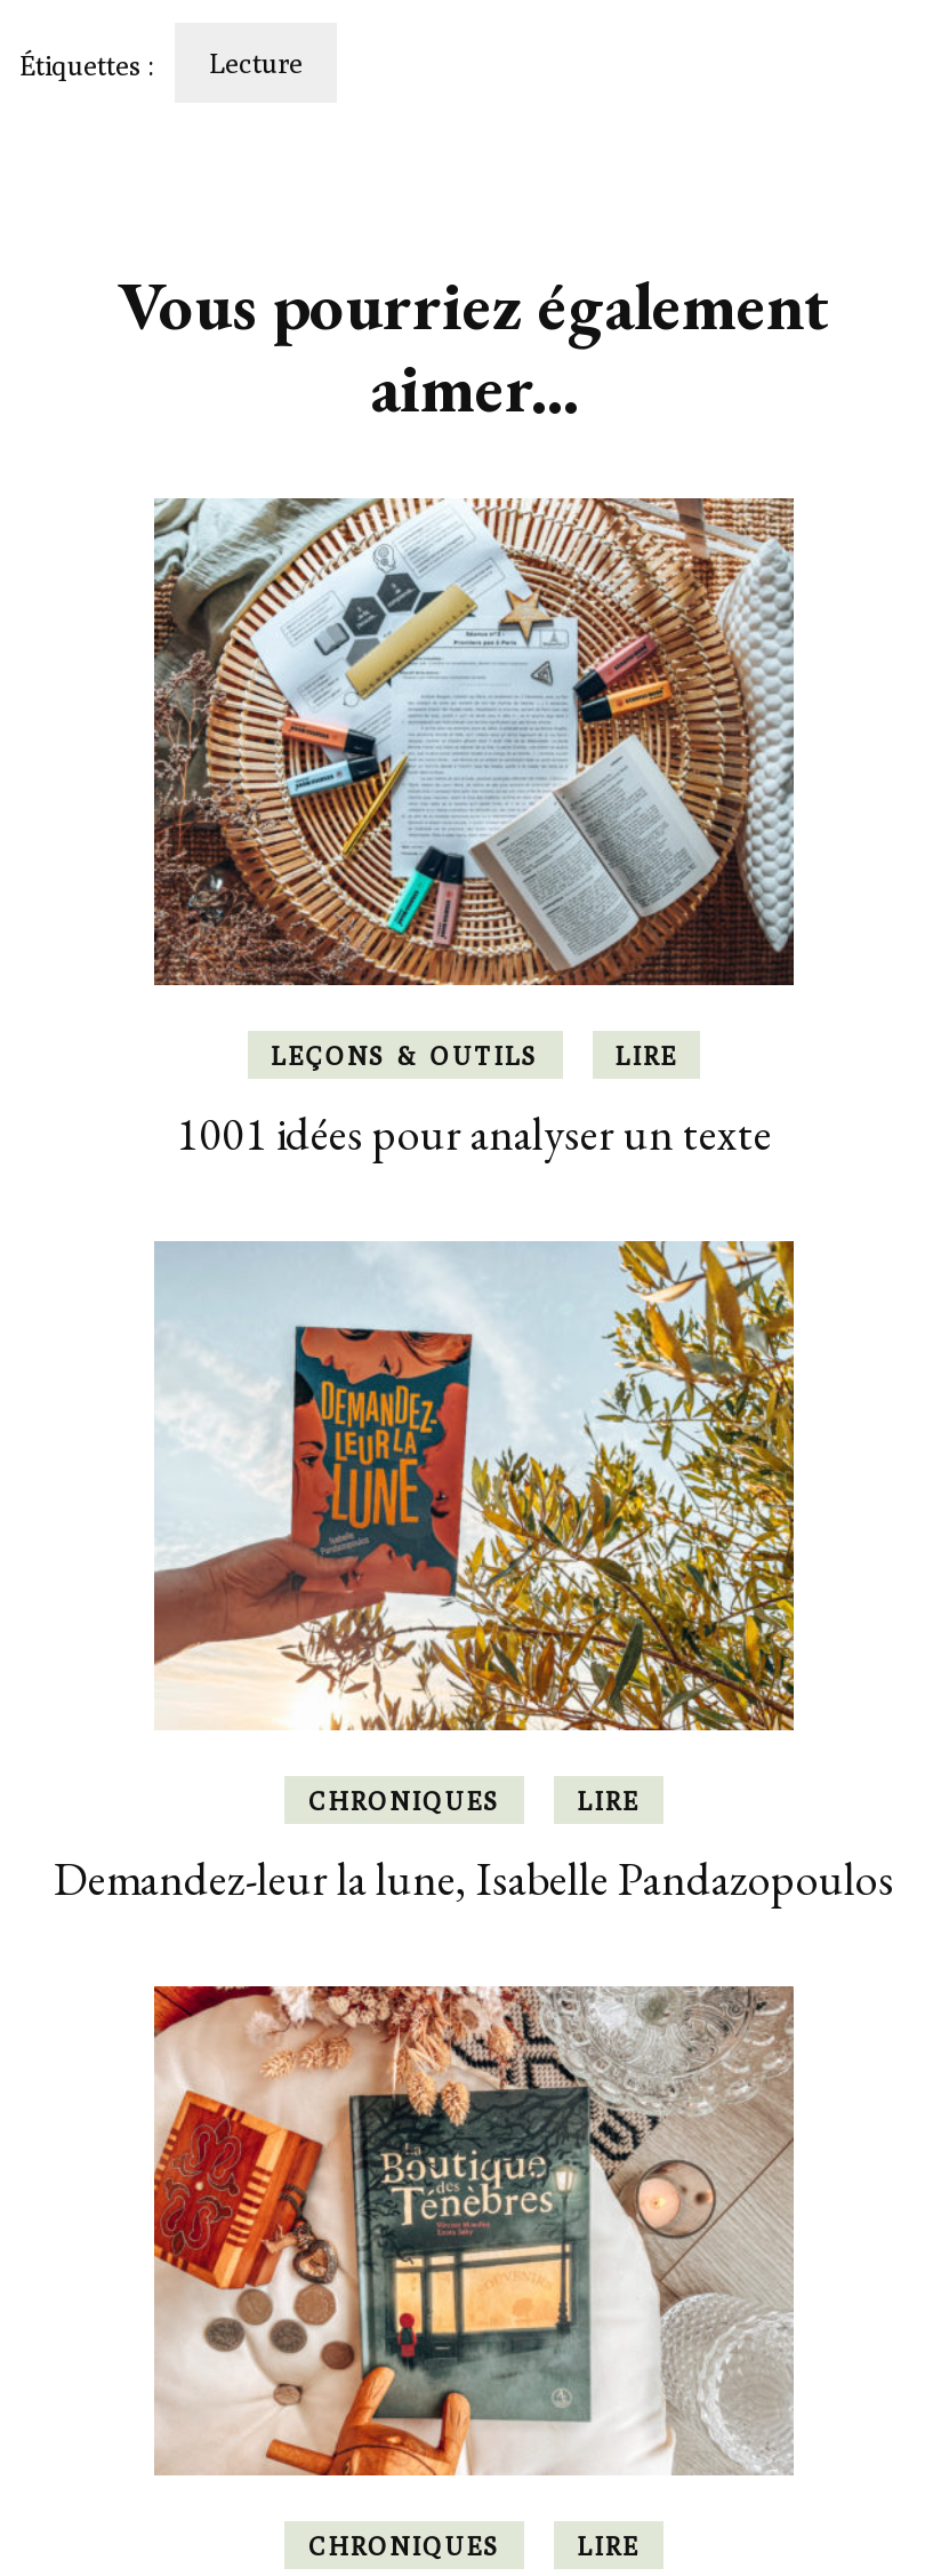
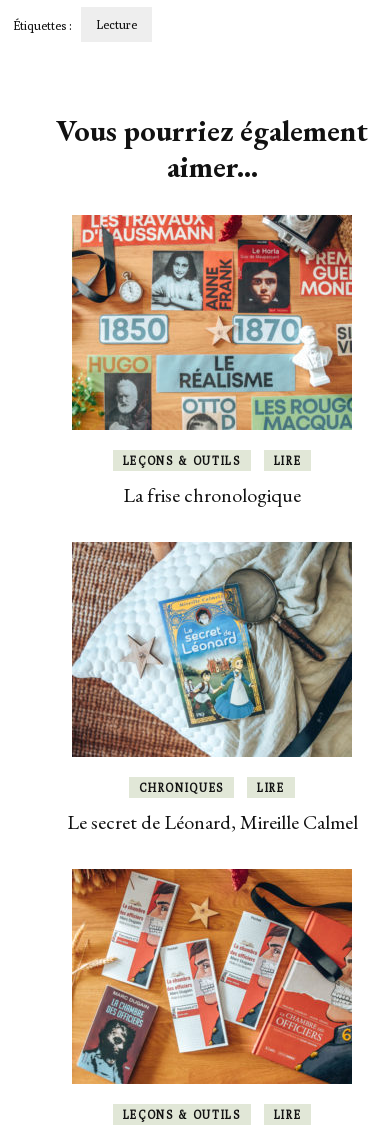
- [image]
+ [image]

- 1001 idées pour analyser un texte
+ La frise chronologique

- [image]
+ [image]

- Demandez-leur la lune, Isabelle Pandazopoulos
+ Le secret de Léonard, Mireille Calmel

- [image]
- CHRONIQUES
+ [image]
+ LEÇONS & OUTILS
